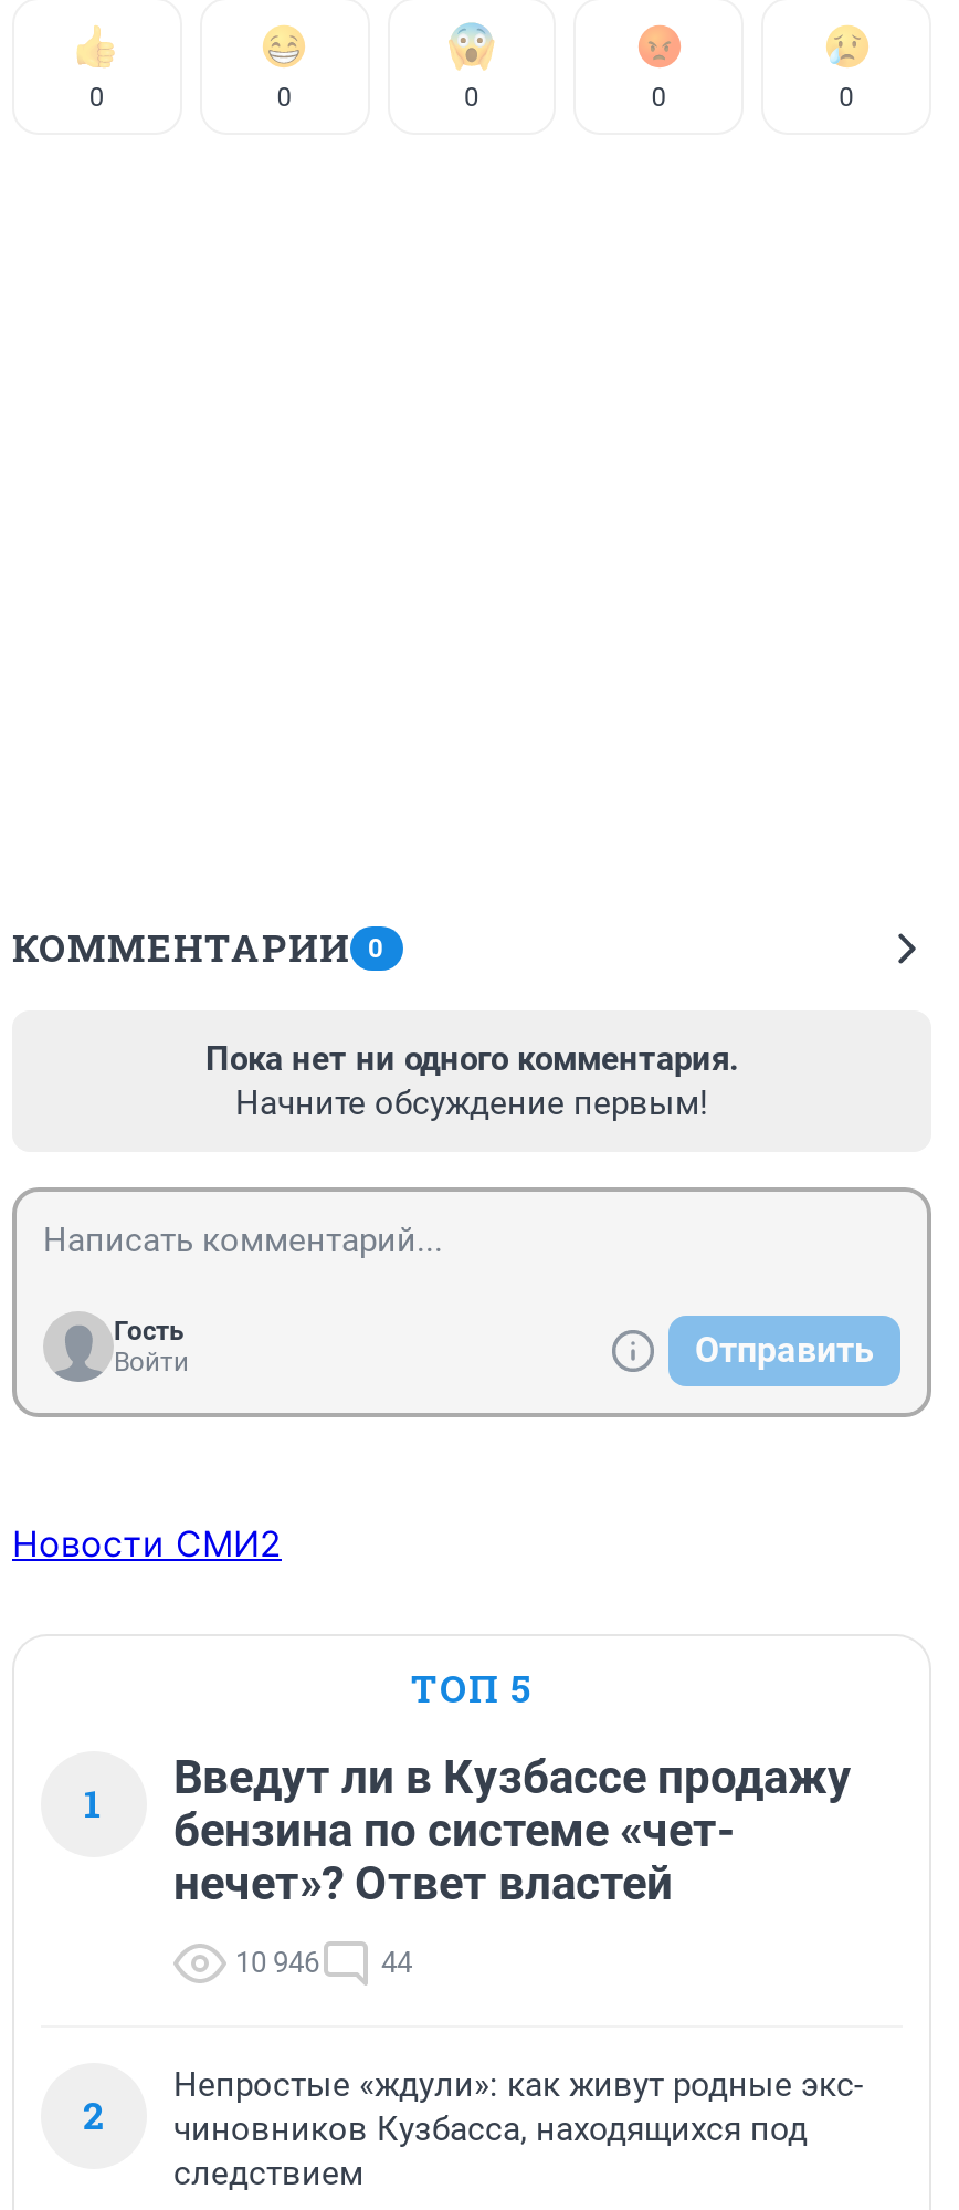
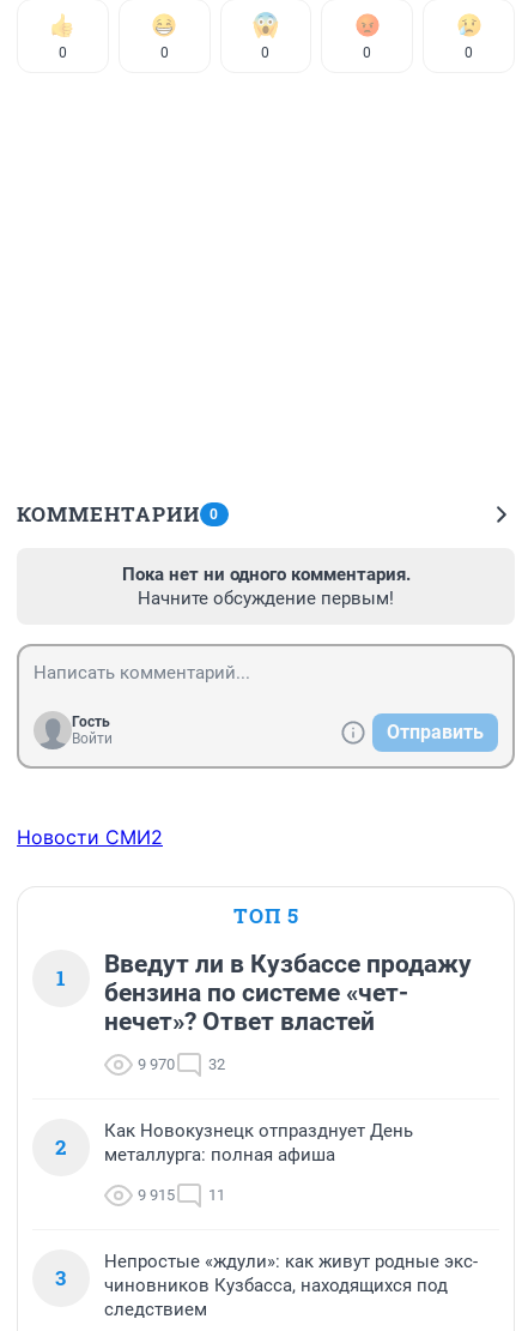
+ Как Новокузнецк отпразднует День
+ металлурга: полная афиша
+ 9 915
+ 11
+ 3

- 10 946
+ 9 970

- 44
+ 32
